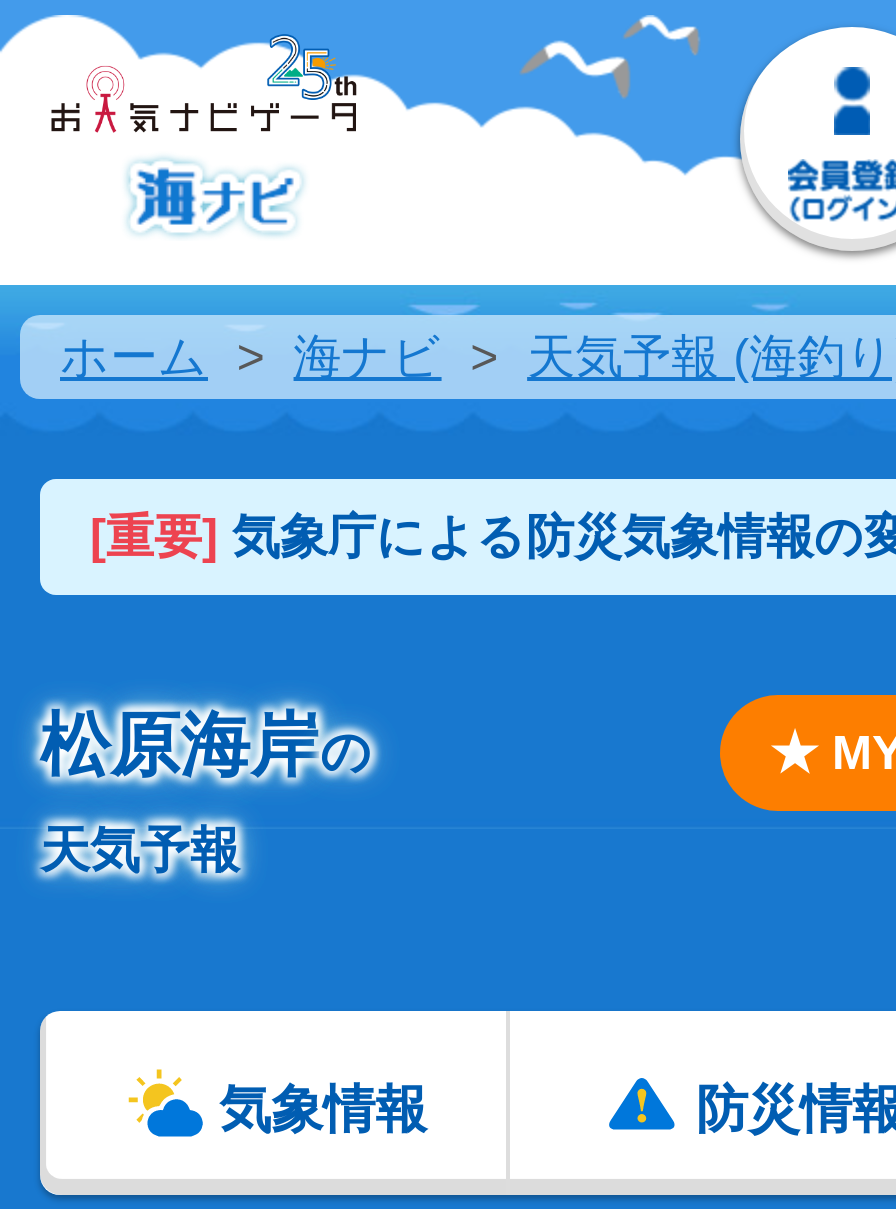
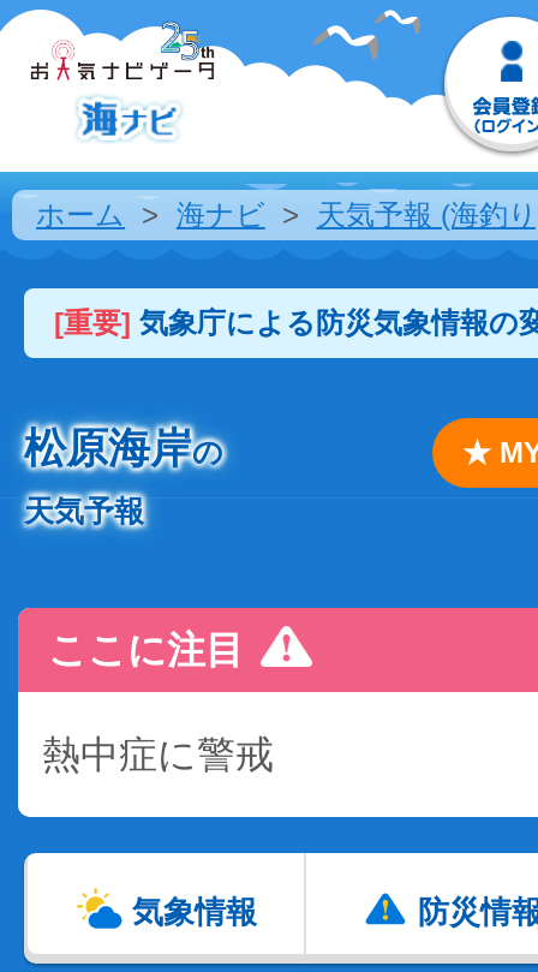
+ [image]
+ ここに注目
+ 熱中症に警戒
